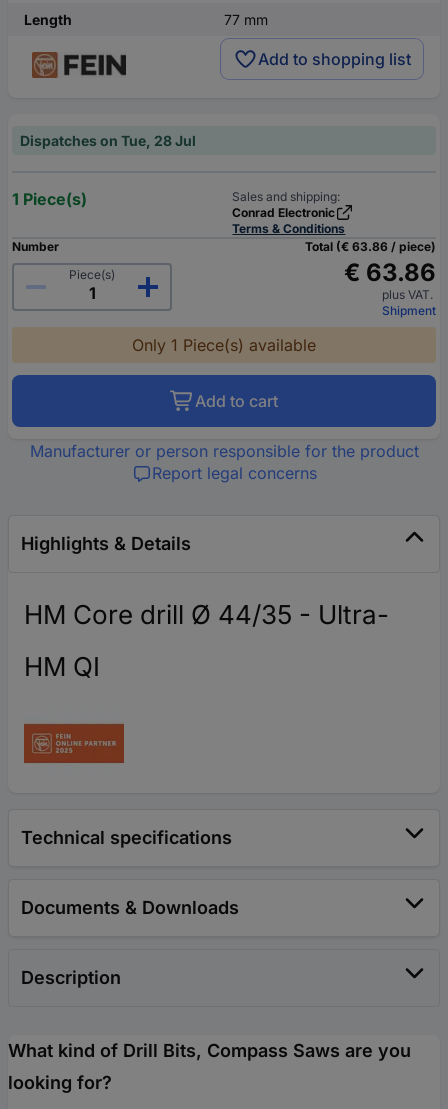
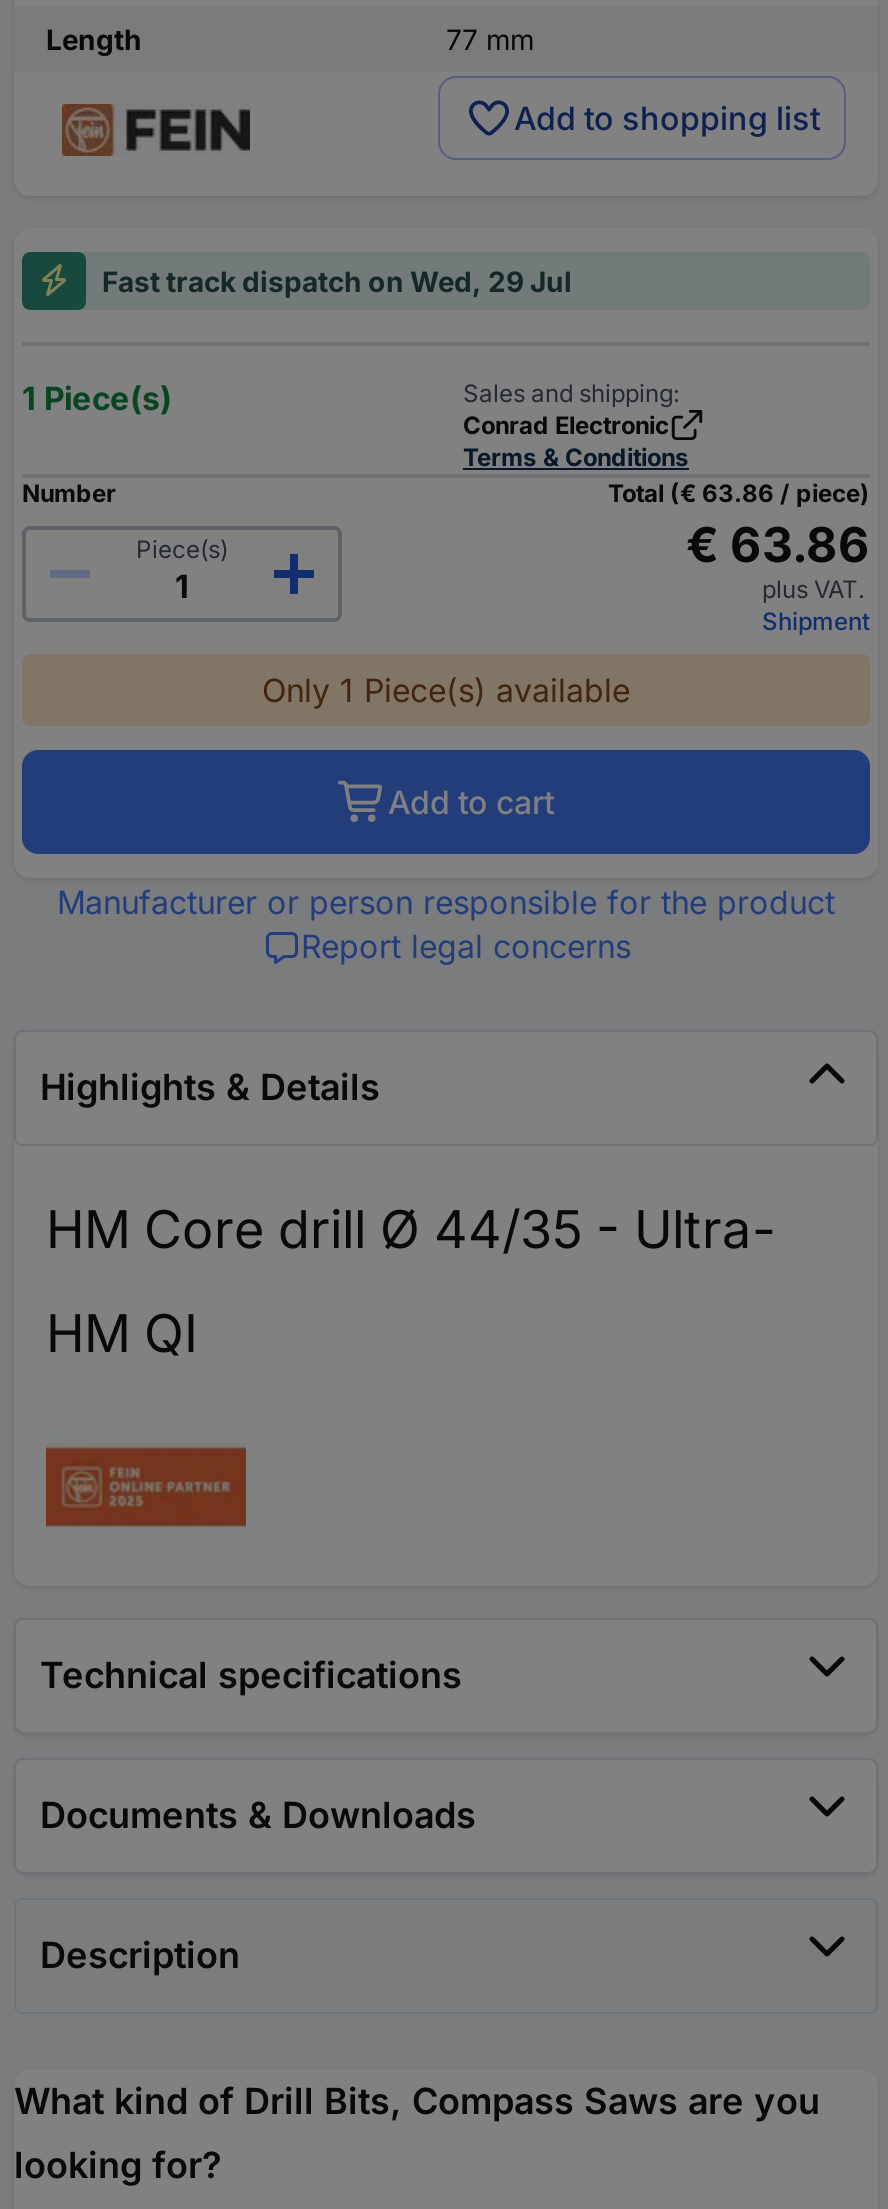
- Dispatches on Tue, 28 Jul
+ Fast track dispatch on Wed, 29 Jul
